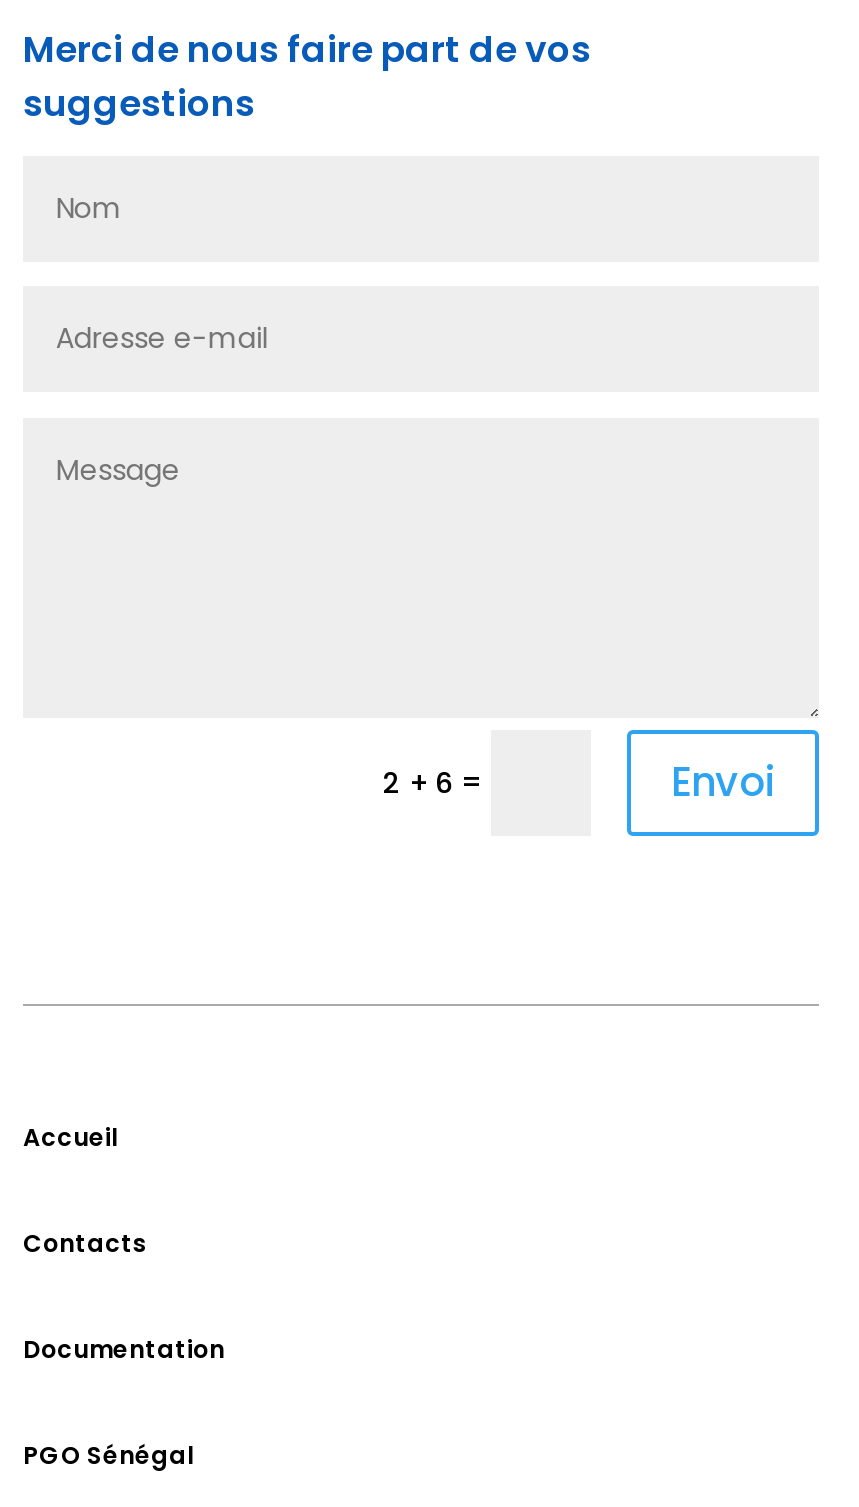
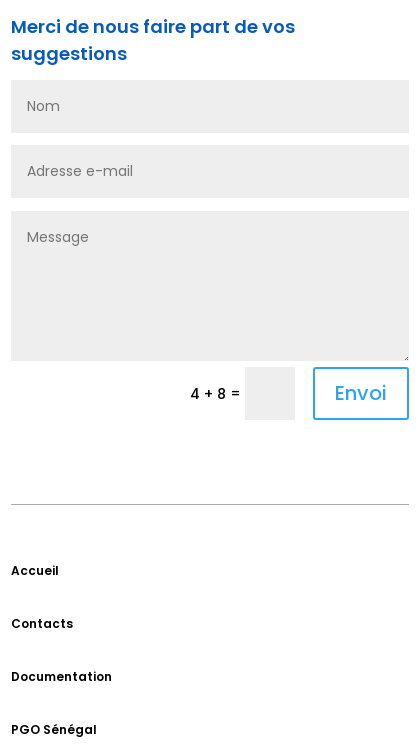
- 2 + 6 =
+ 4 + 8 =
